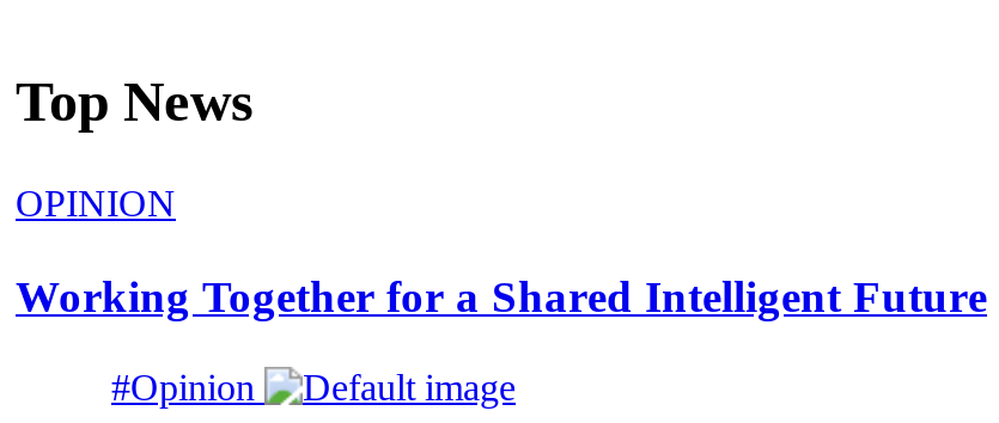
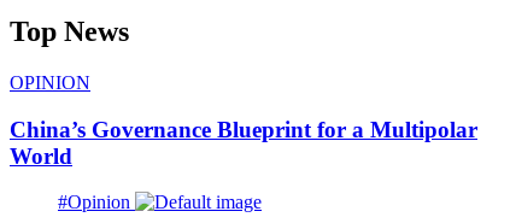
- Working Together for a Shared Intelligent Future
+ China’s Governance Blueprint for a Multipolar
+ World
